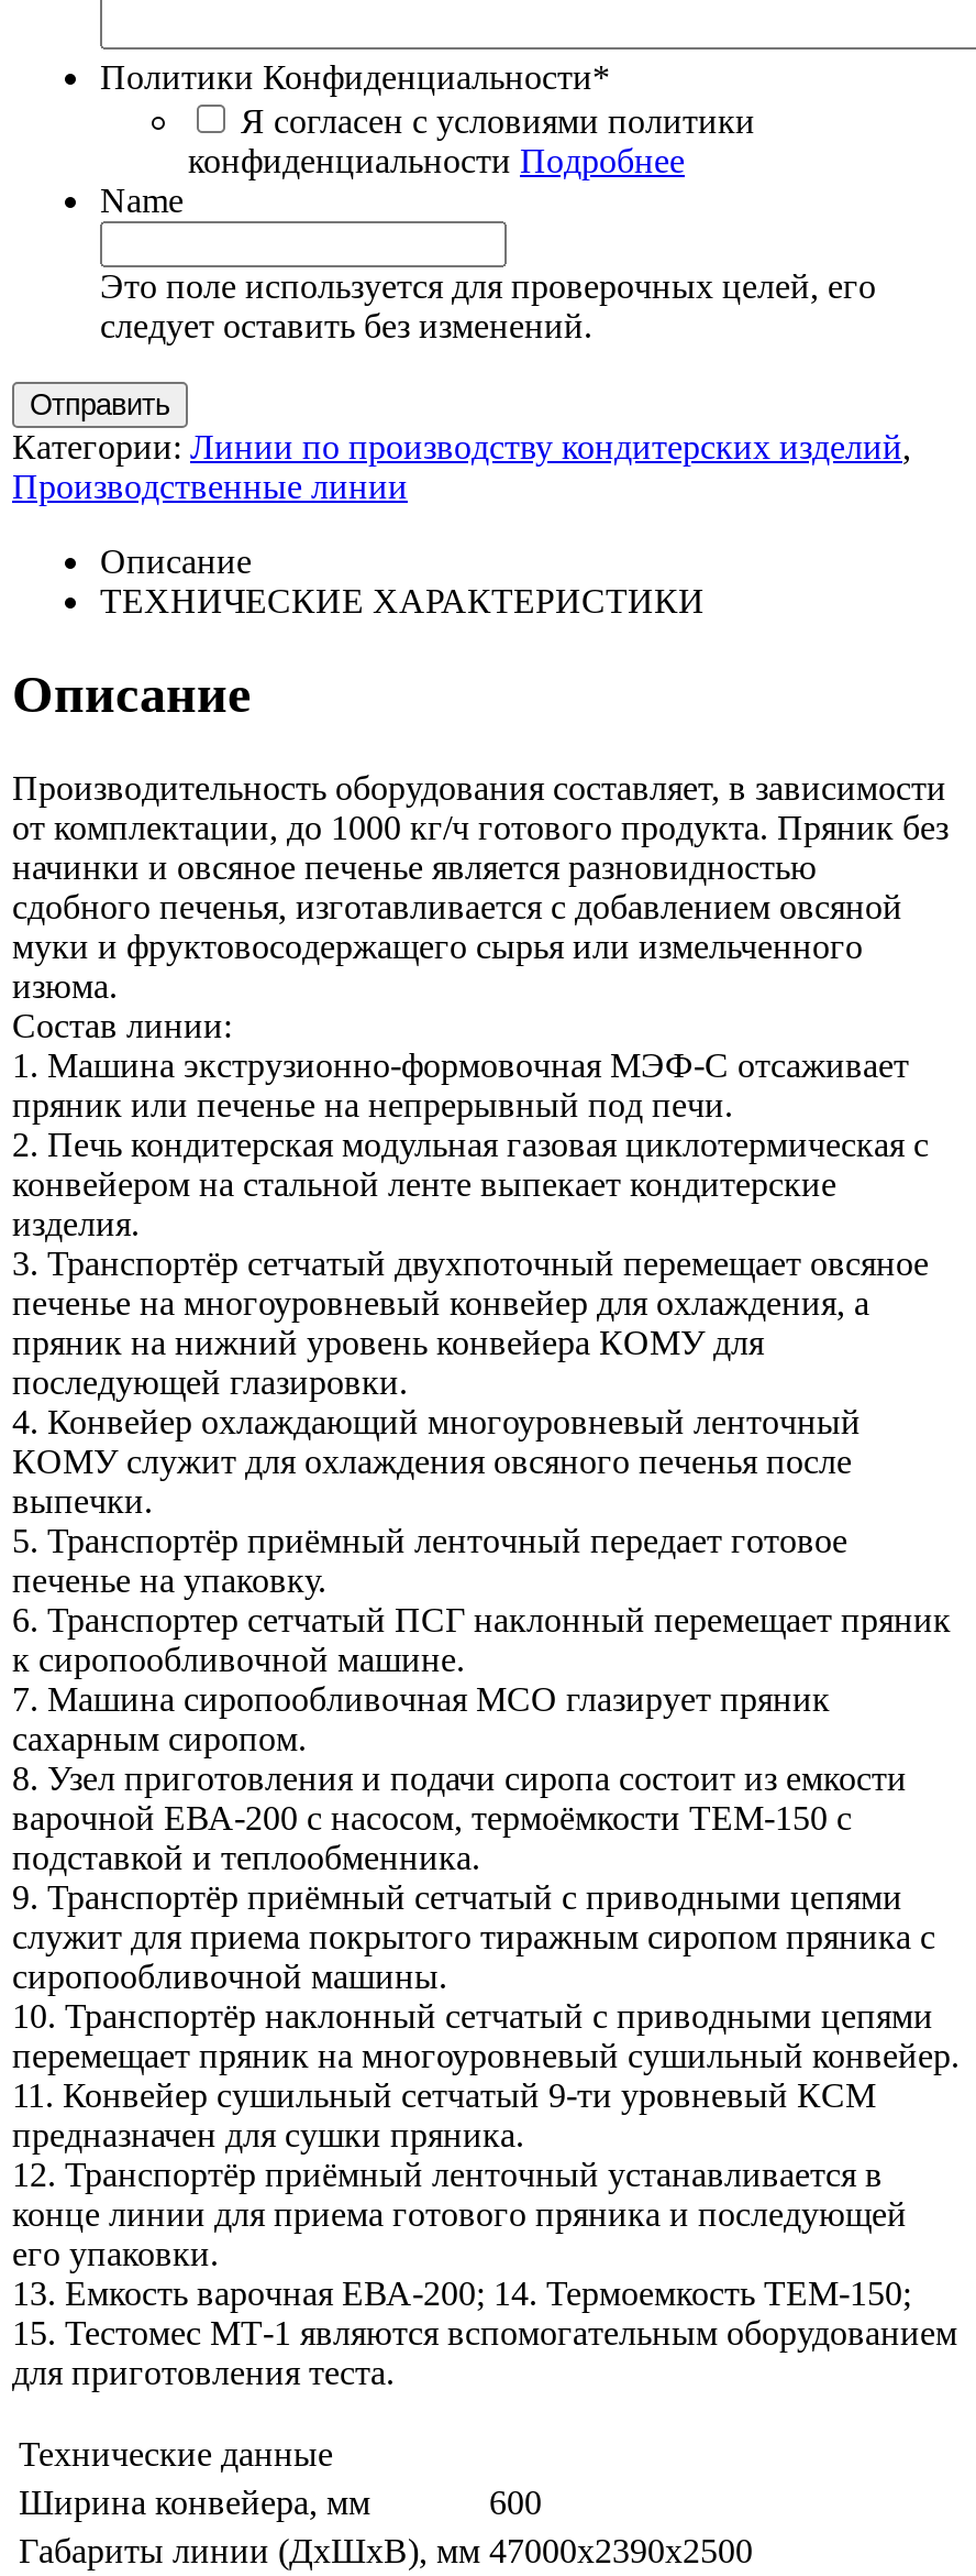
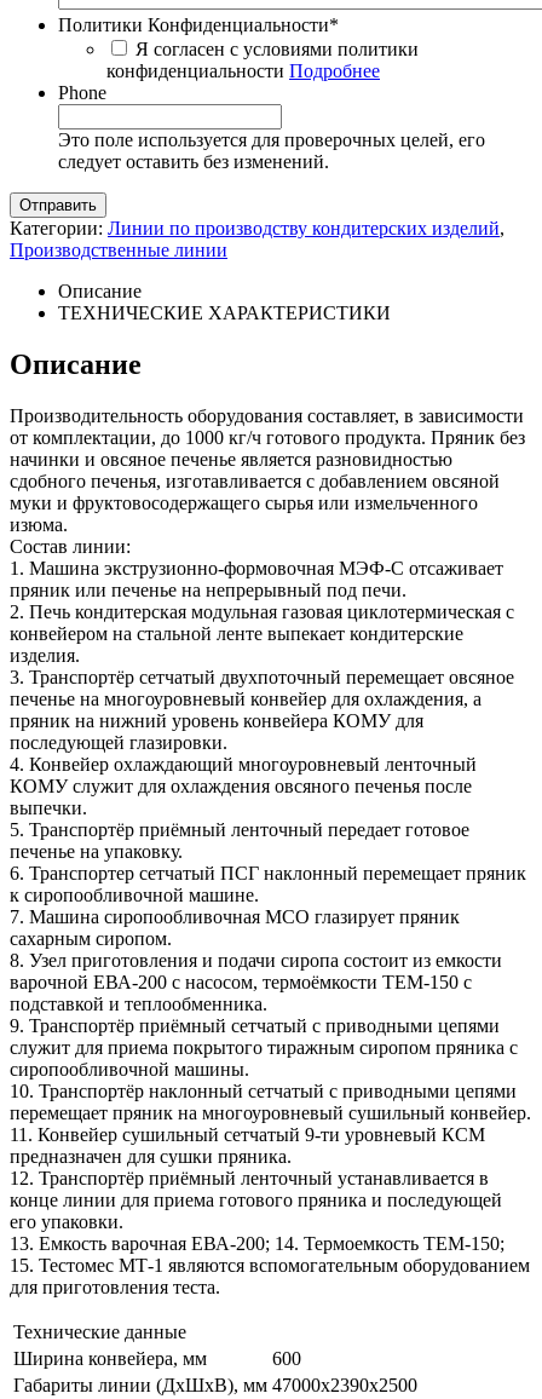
- Name
+ Phone
